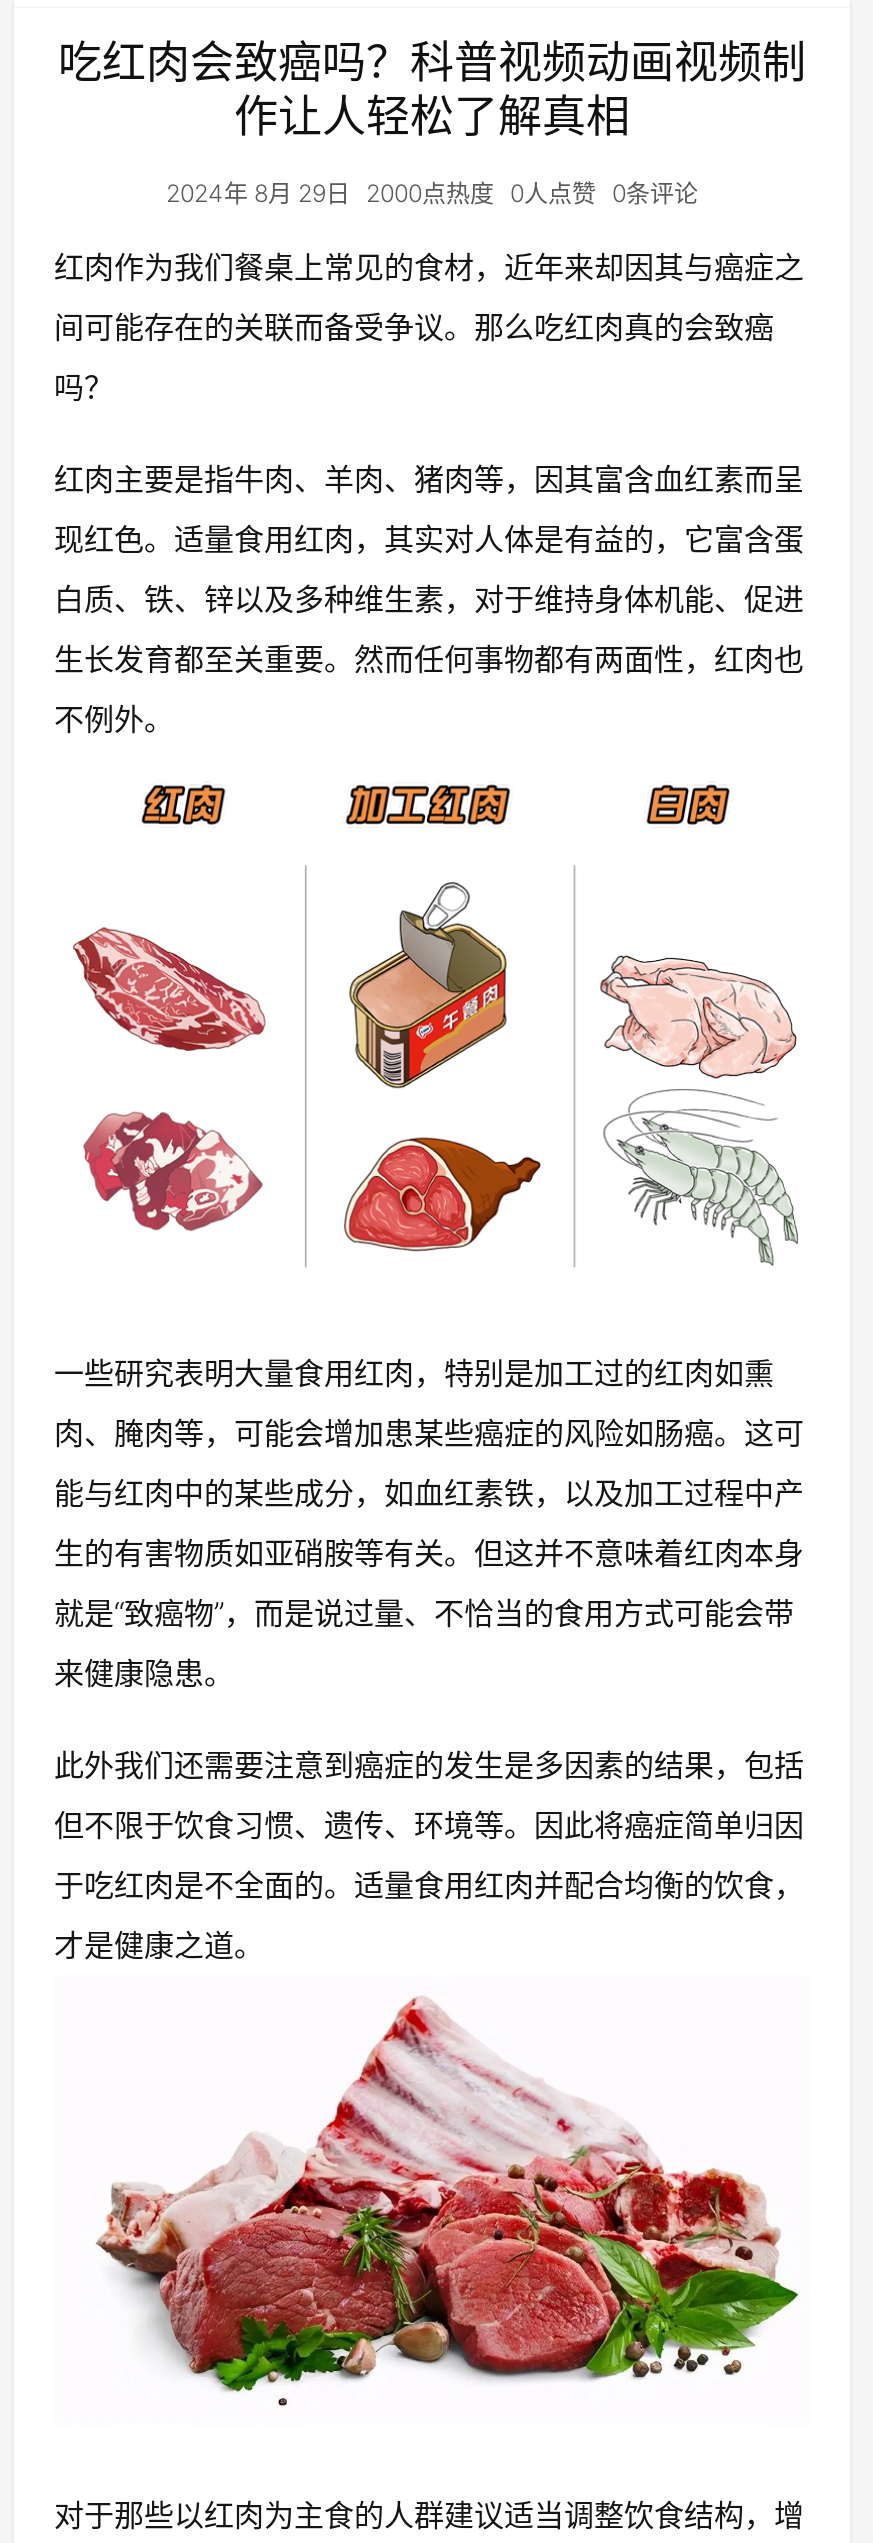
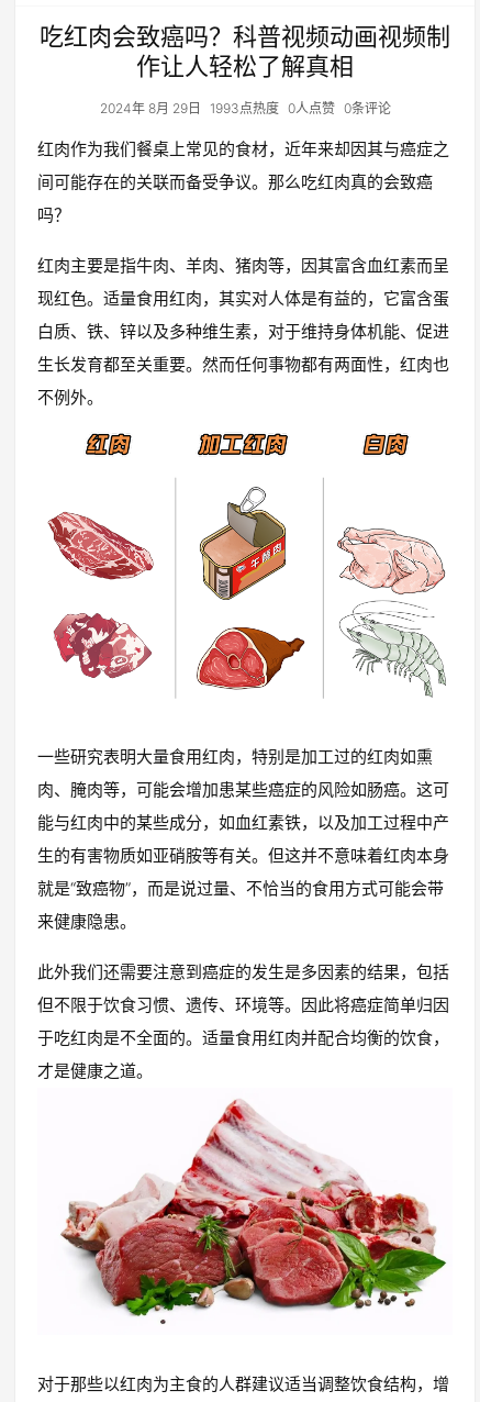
- 2024年 8月 29日 2000点热度 0人点赞 0条评论
+ 2024年 8月 29日 1993点热度 0人点赞 0条评论
